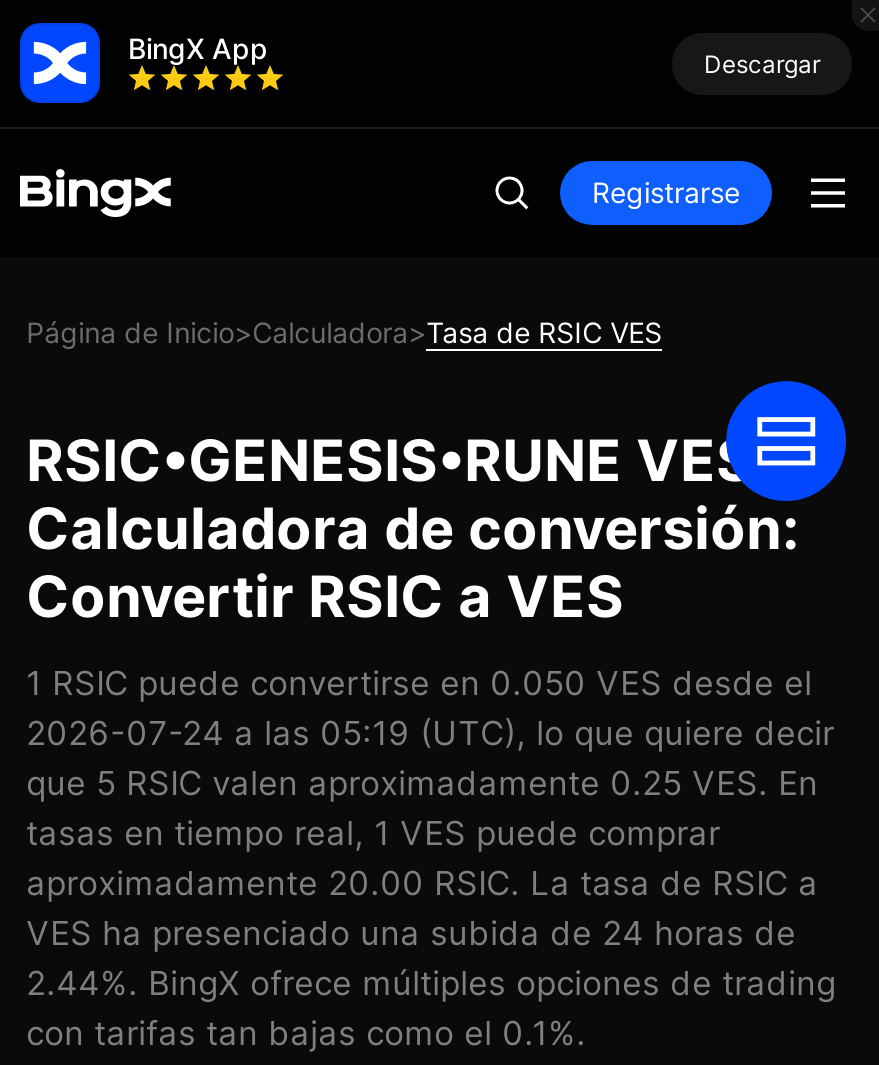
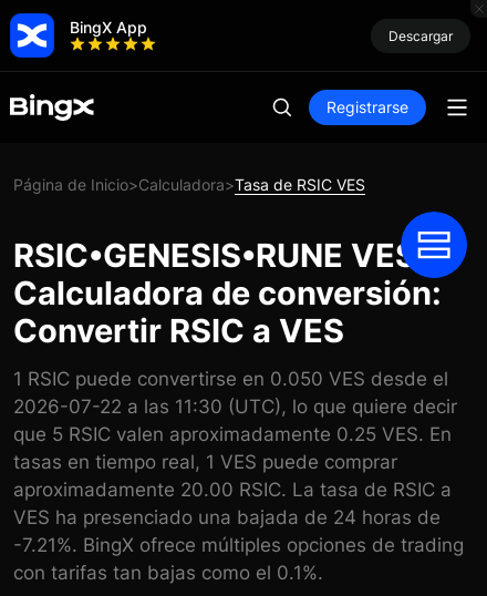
- 2026-07-24 a las 05:19 (UTC), lo que quiere decir
+ 2026-07-22 a las 11:30 (UTC), lo que quiere decir

- VES ha presenciado una subida de 24 horas de
+ VES ha presenciado una bajada de 24 horas de

- 2.44%. BingX ofrece múltiples opciones de trading
+ -7.21%. BingX ofrece múltiples opciones de trading
